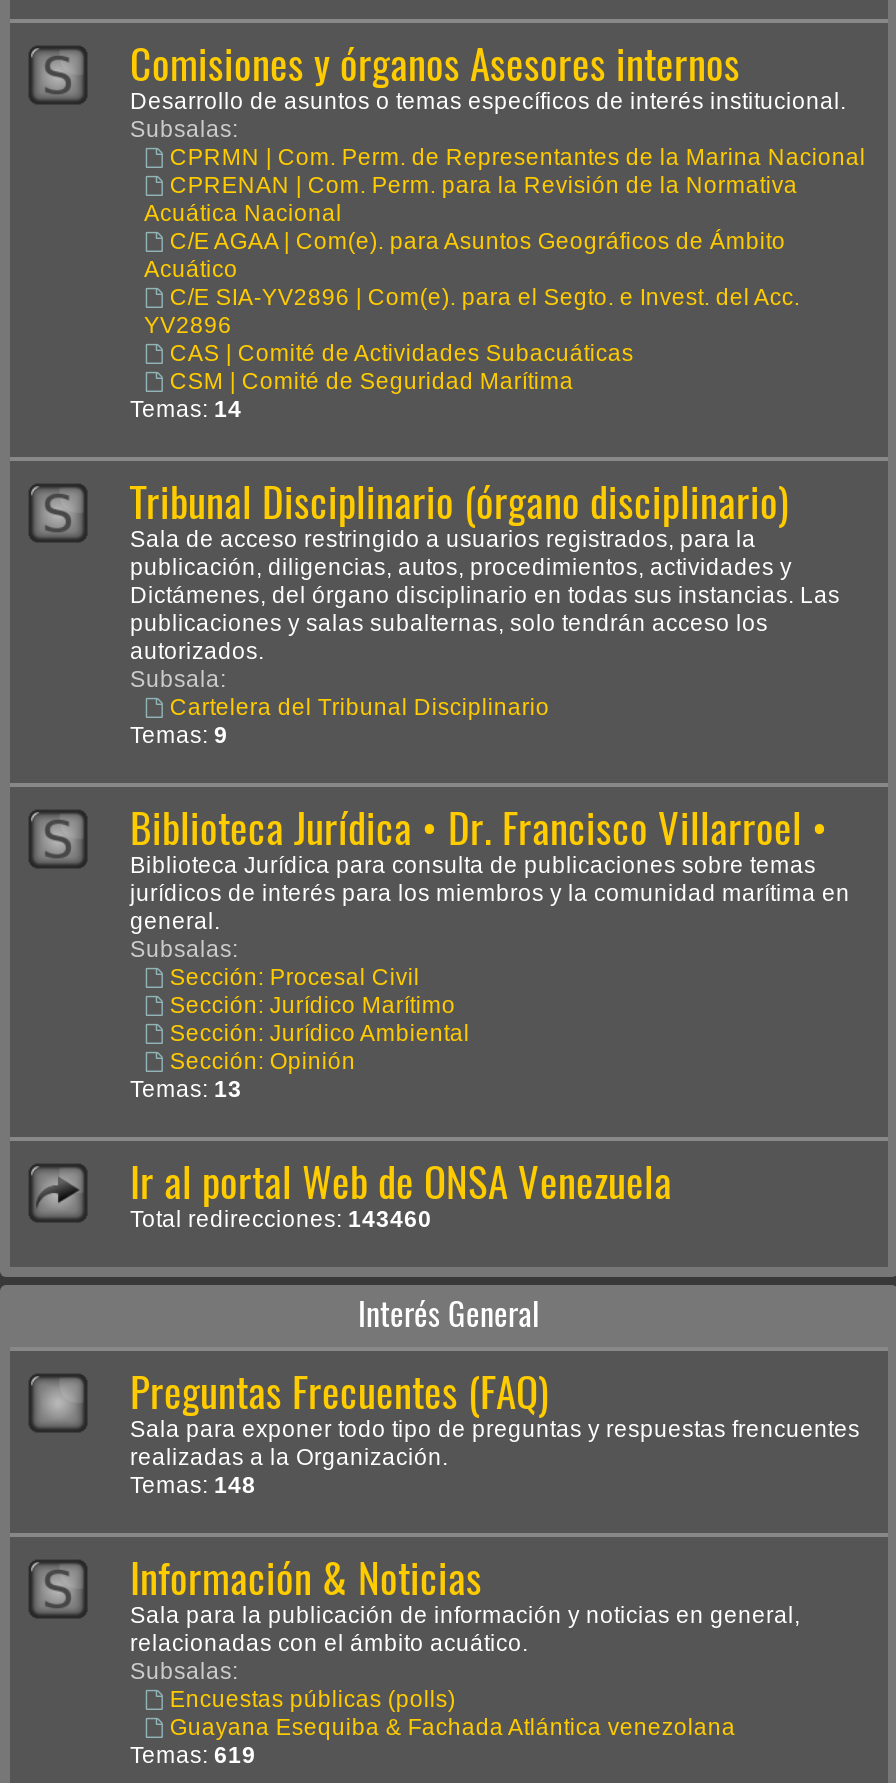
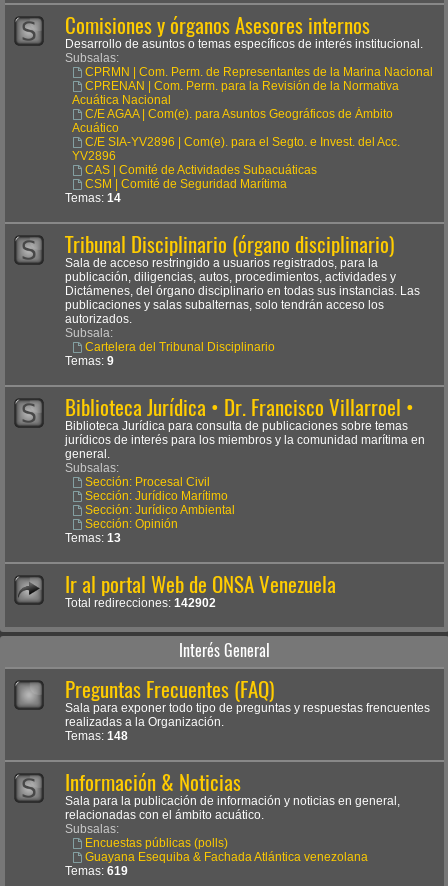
- Total redirecciones: 143460
+ Total redirecciones: 142902
